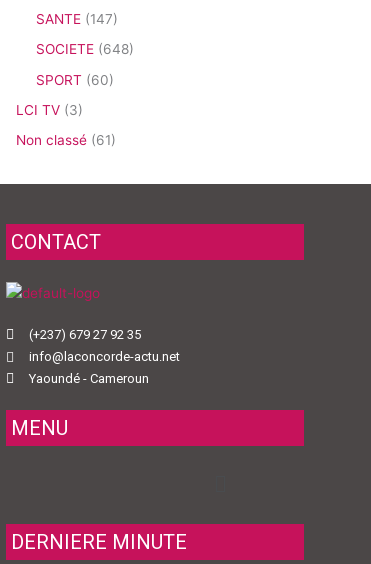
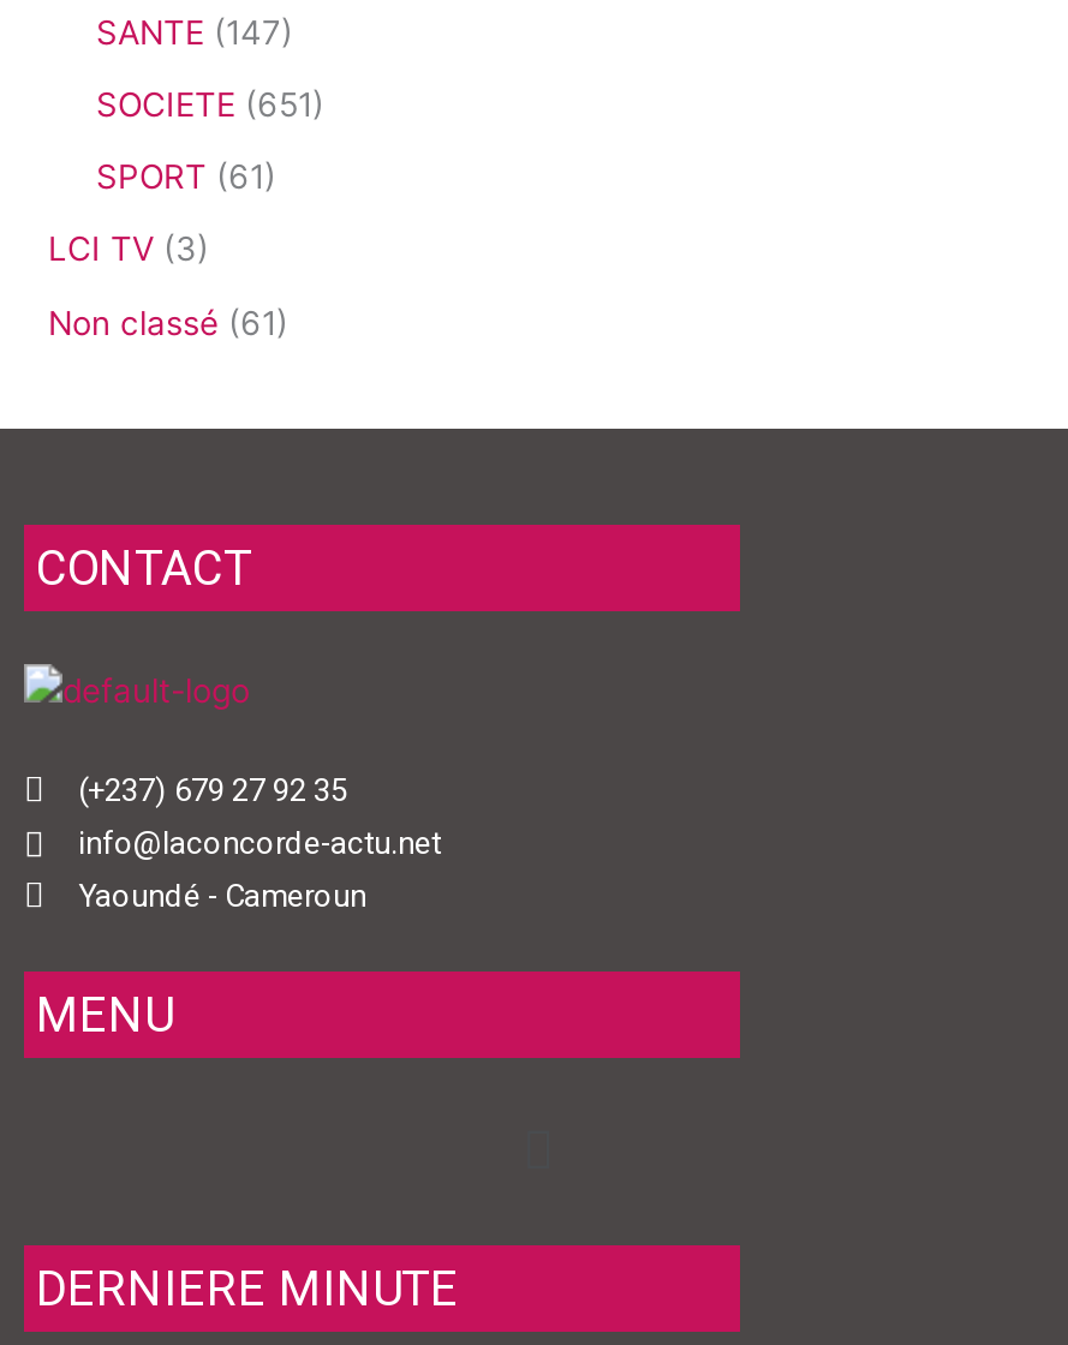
- SOCIETE (648)
+ SOCIETE (651)

- SPORT (60)
+ SPORT (61)
